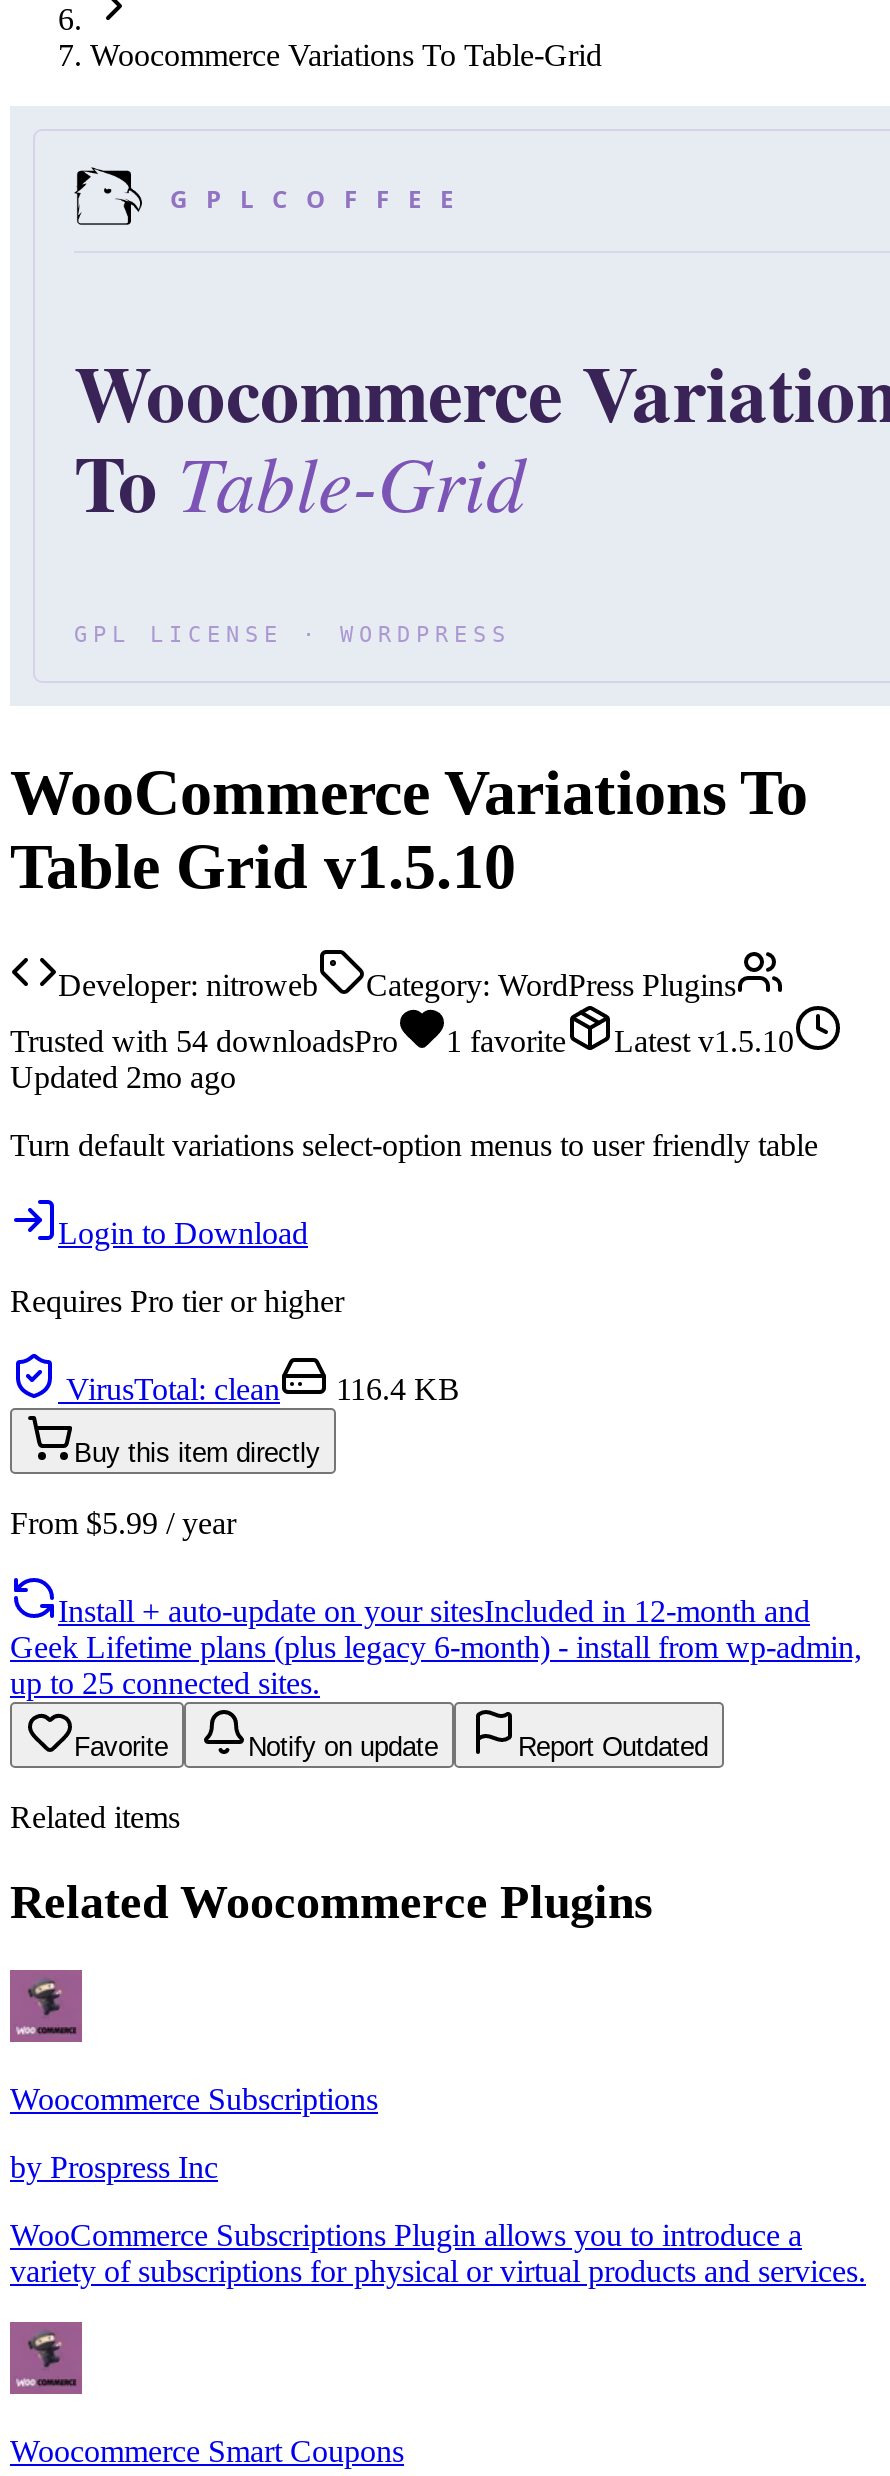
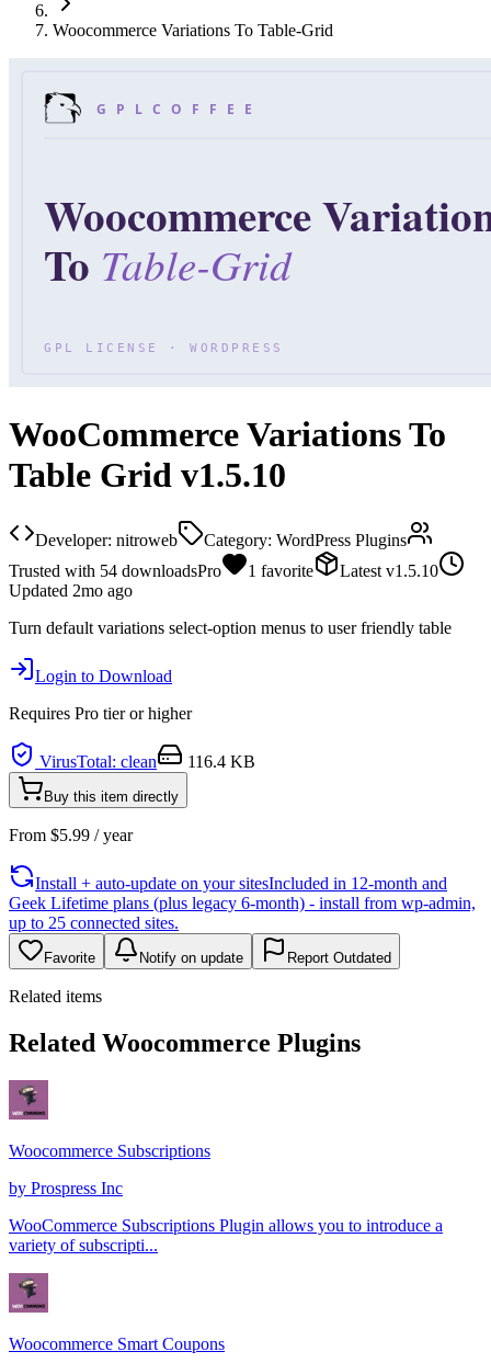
- variety of subscriptions for physical or virtual products and services.
+ variety of subscripti...
